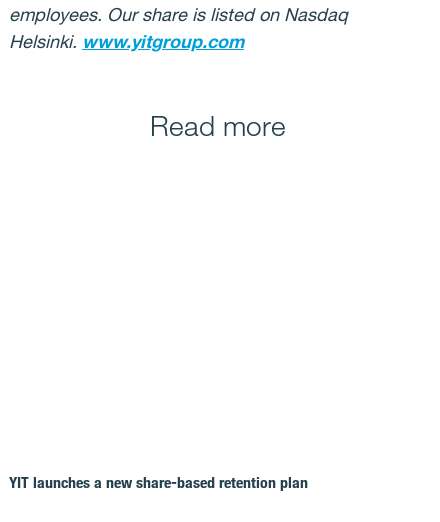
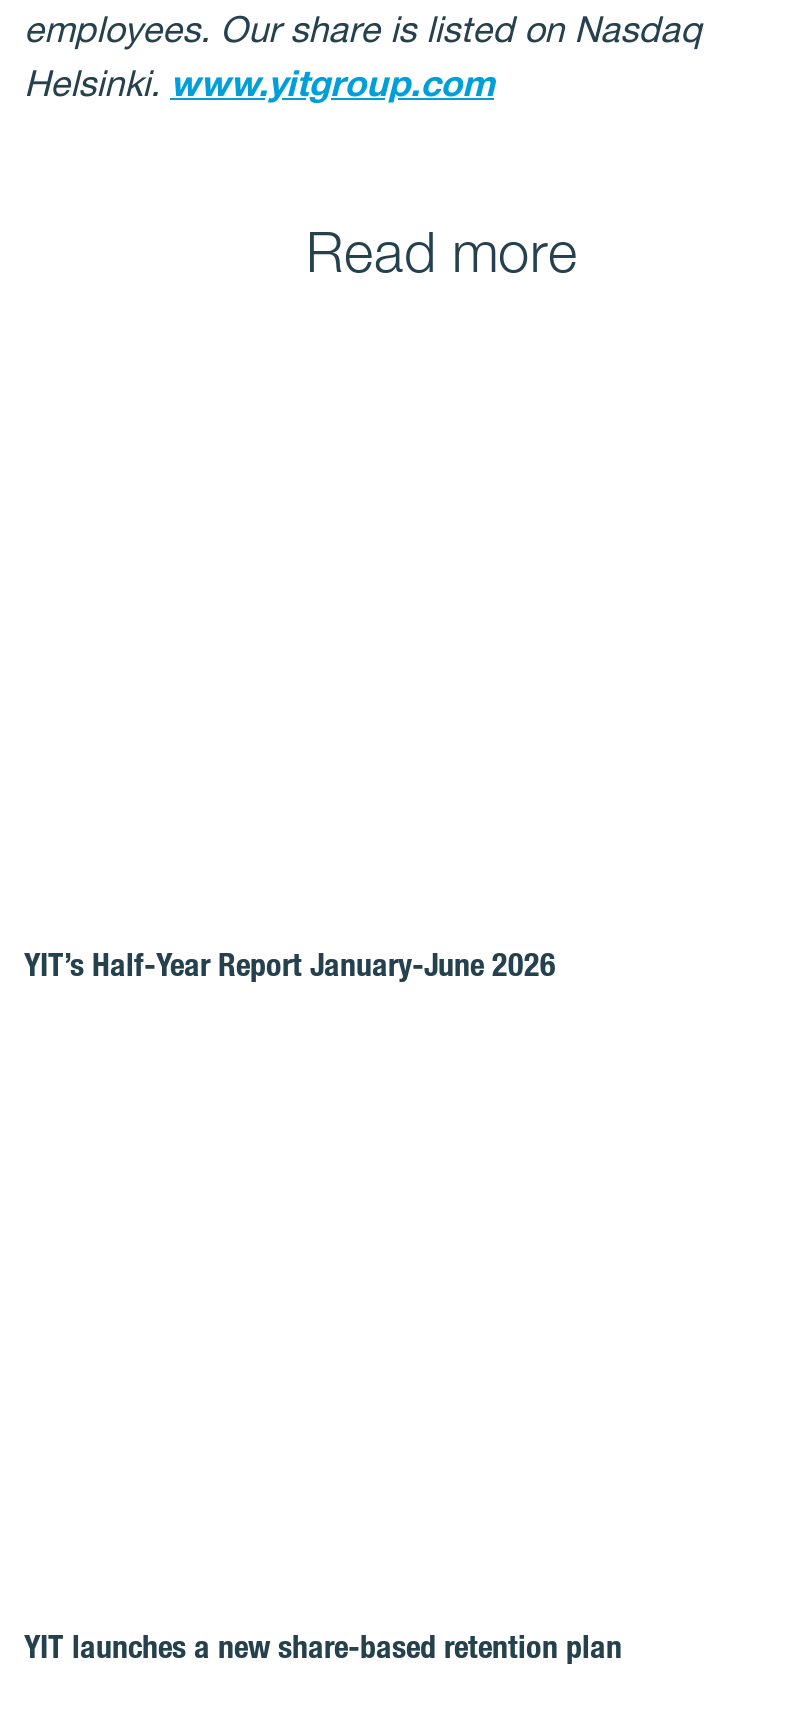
+ YIT’s Half-Year Report January-June 2026
